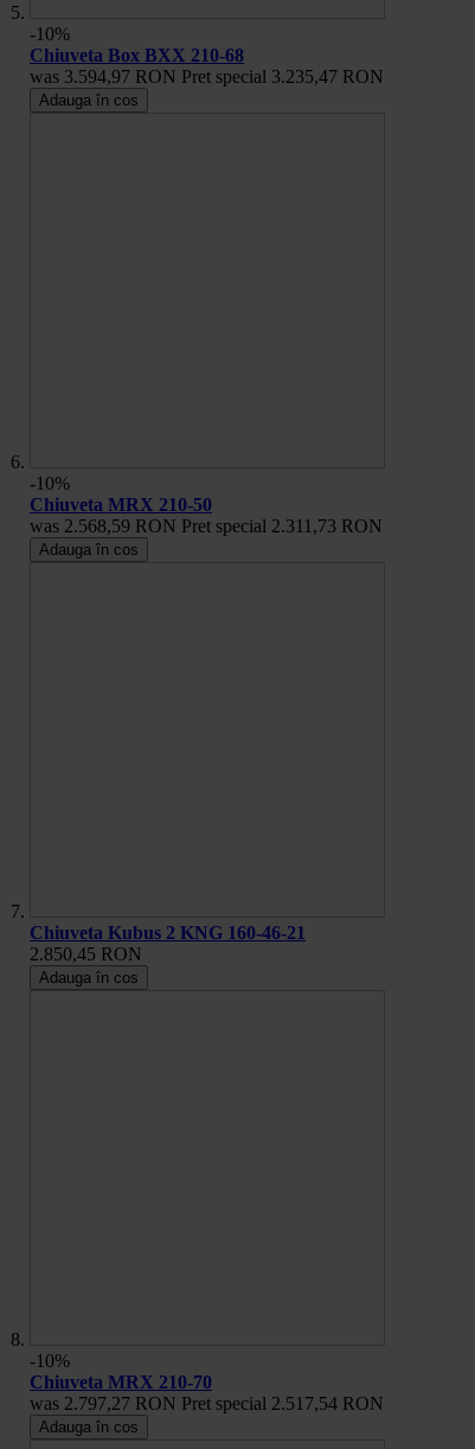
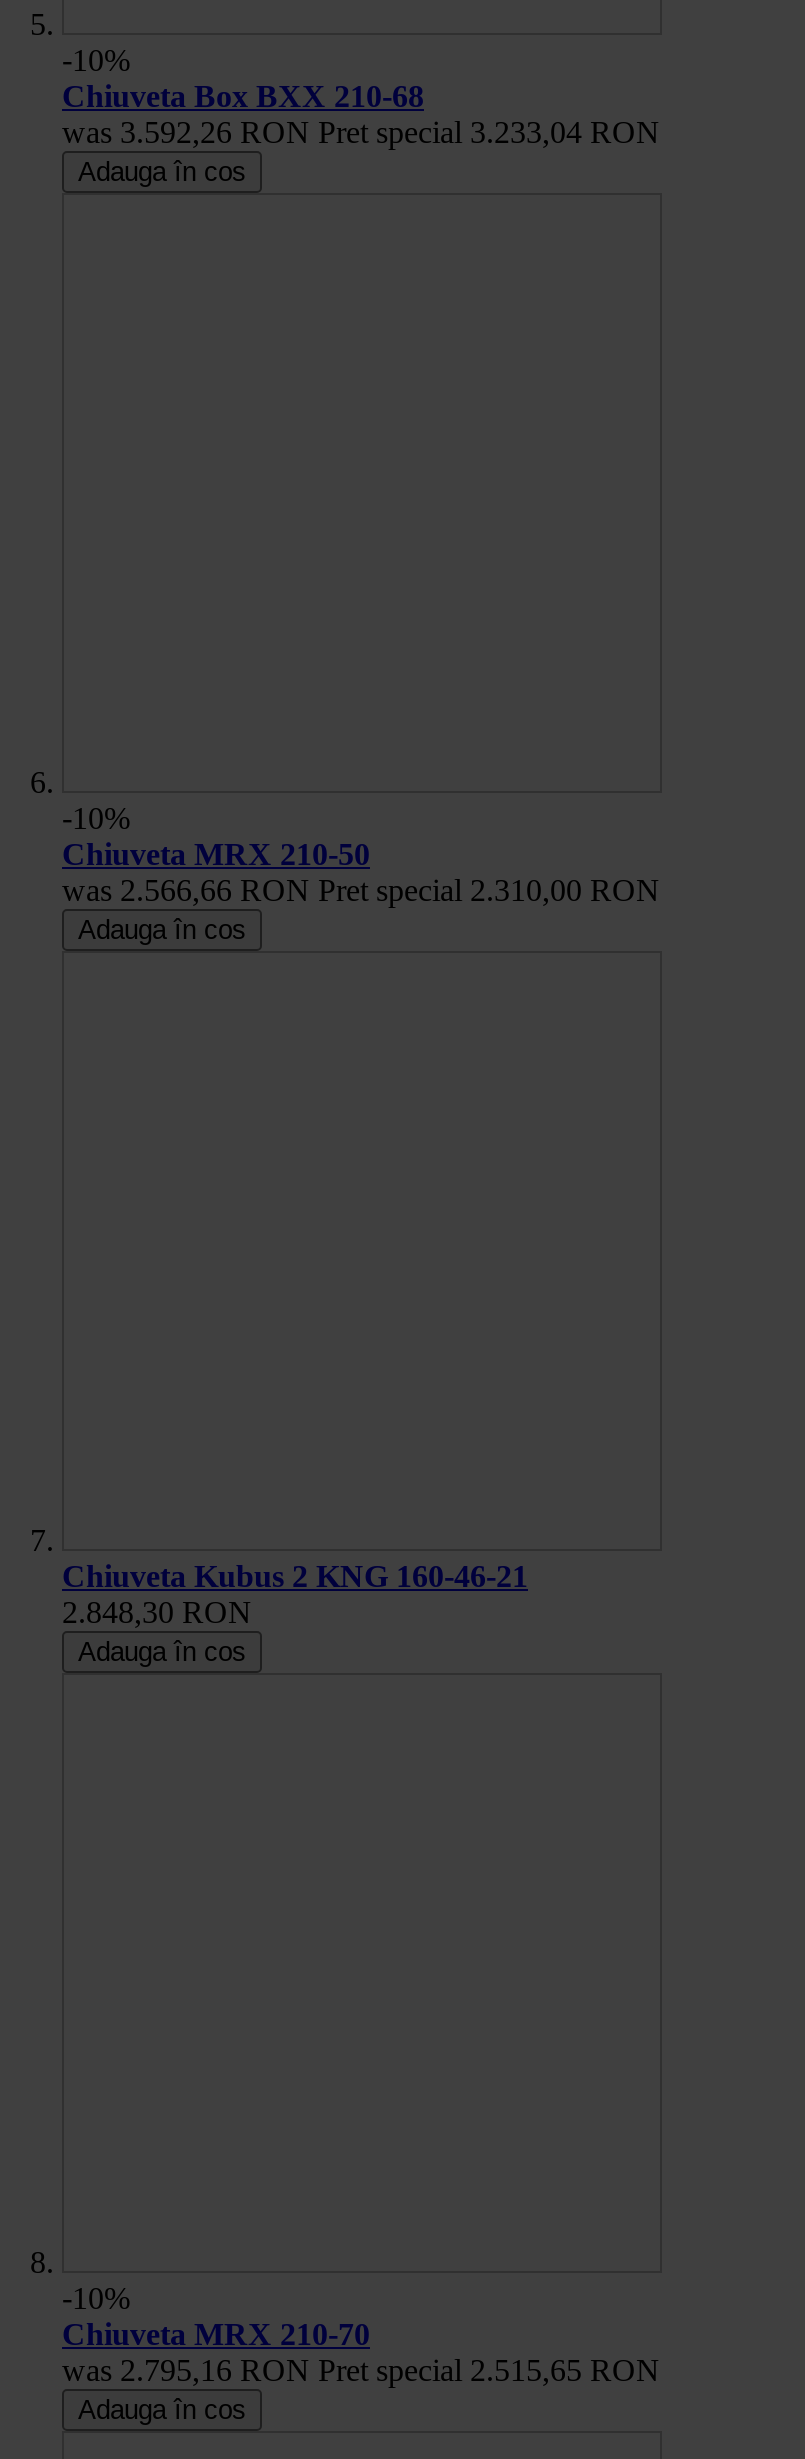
- was 3.594,97 RON Pret special 3.235,47 RON
+ was 3.592,26 RON Pret special 3.233,04 RON

- was 2.568,59 RON Pret special 2.311,73 RON
+ was 2.566,66 RON Pret special 2.310,00 RON

- 2.850,45 RON
+ 2.848,30 RON

- was 2.797,27 RON Pret special 2.517,54 RON
+ was 2.795,16 RON Pret special 2.515,65 RON
